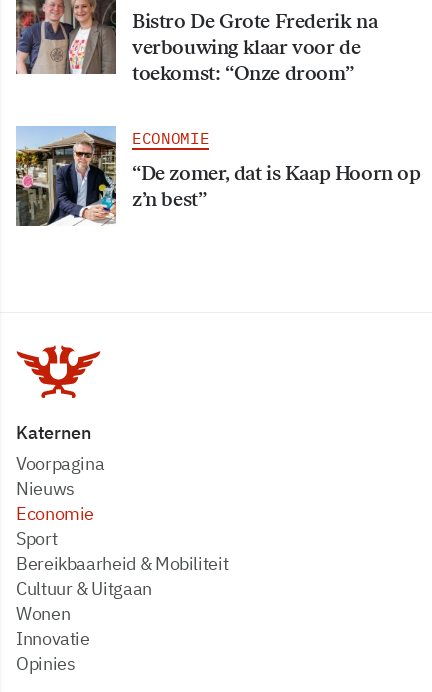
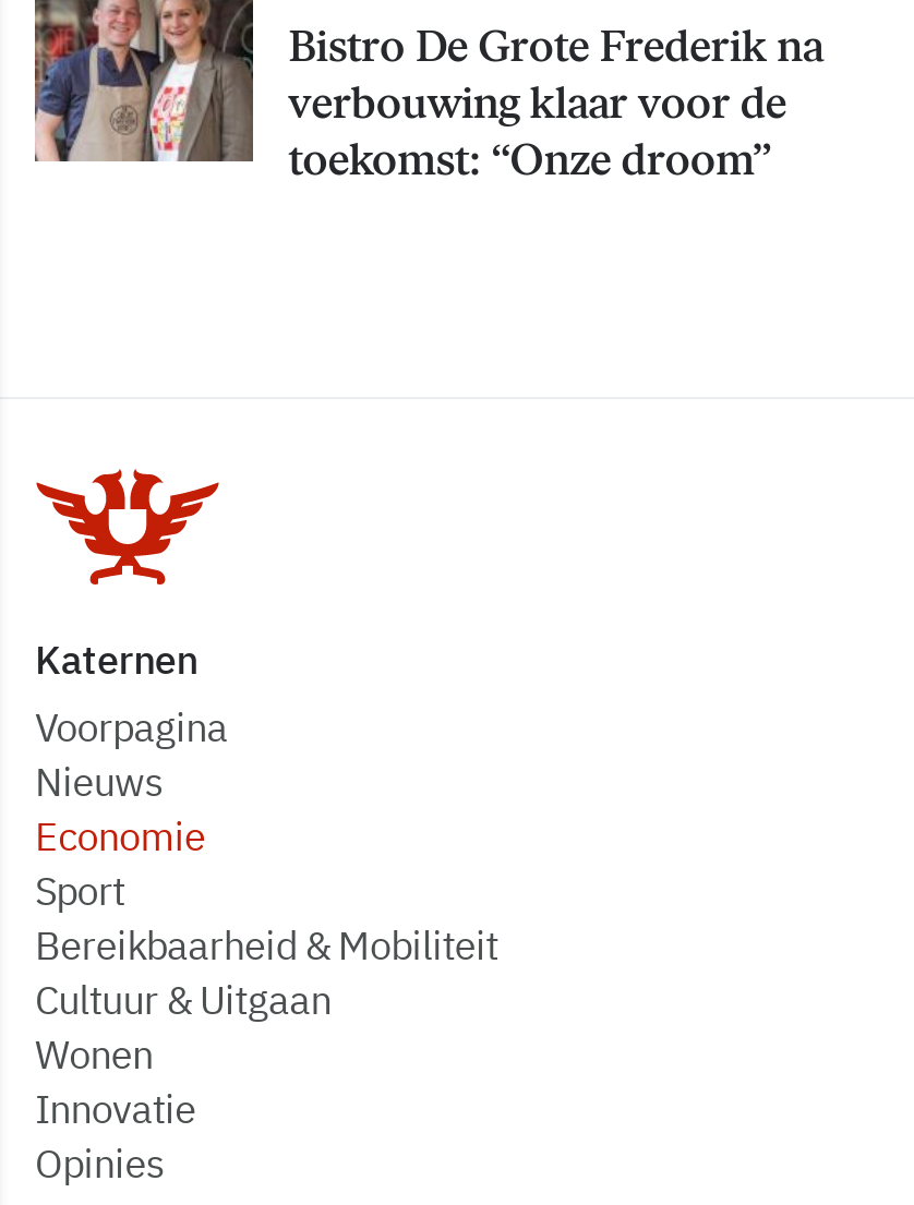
- [image]
- ECONOMIE
- “De zomer, dat is Kaap Hoorn op
- z’n best”
